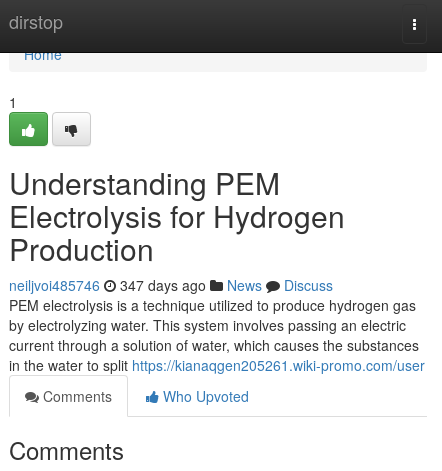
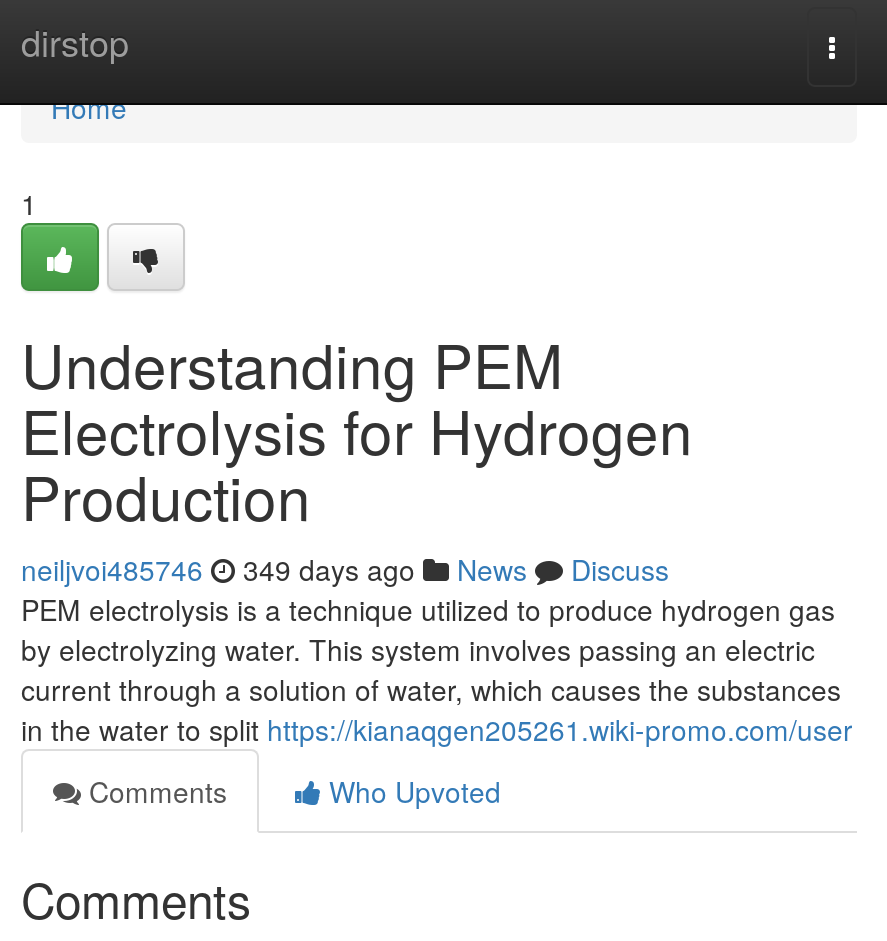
- neiljvoi485746 347 days ago News Discuss
+ neiljvoi485746 349 days ago News Discuss
